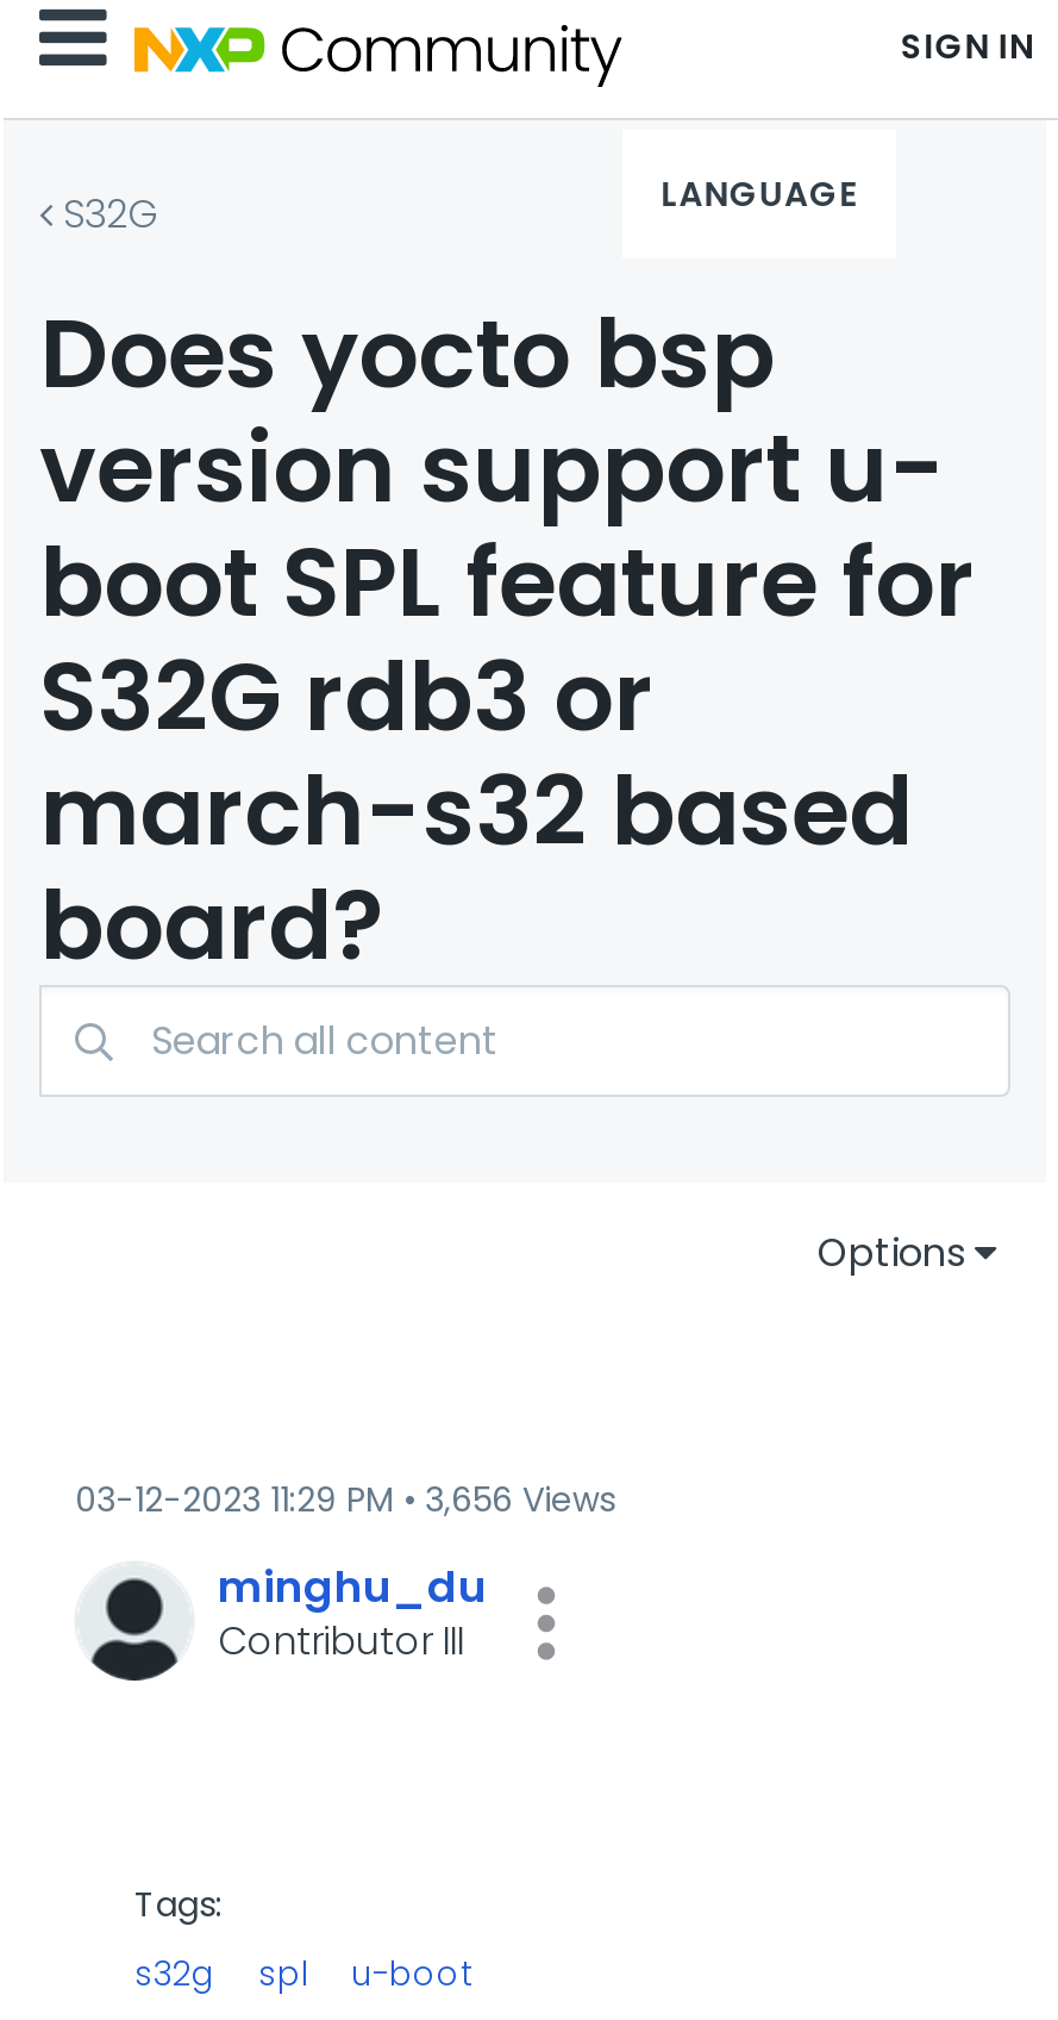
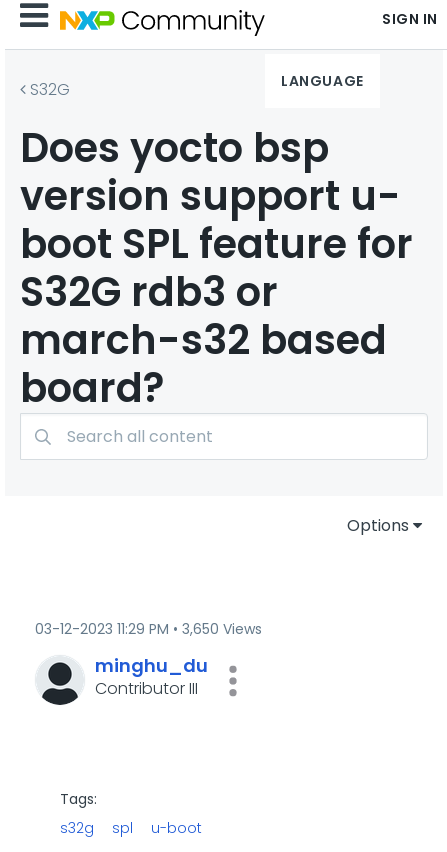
- 03-12-2023 11:29 PM 3,656 Views
+ 03-12-2023 11:29 PM 3,650 Views
